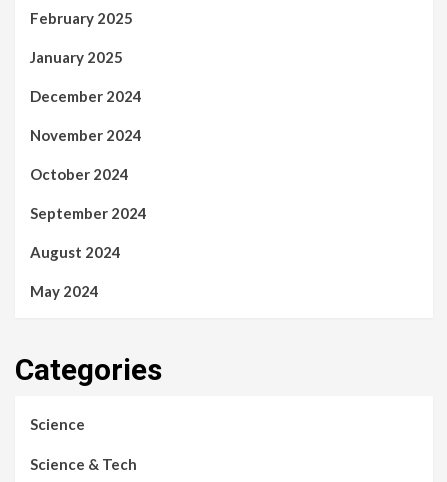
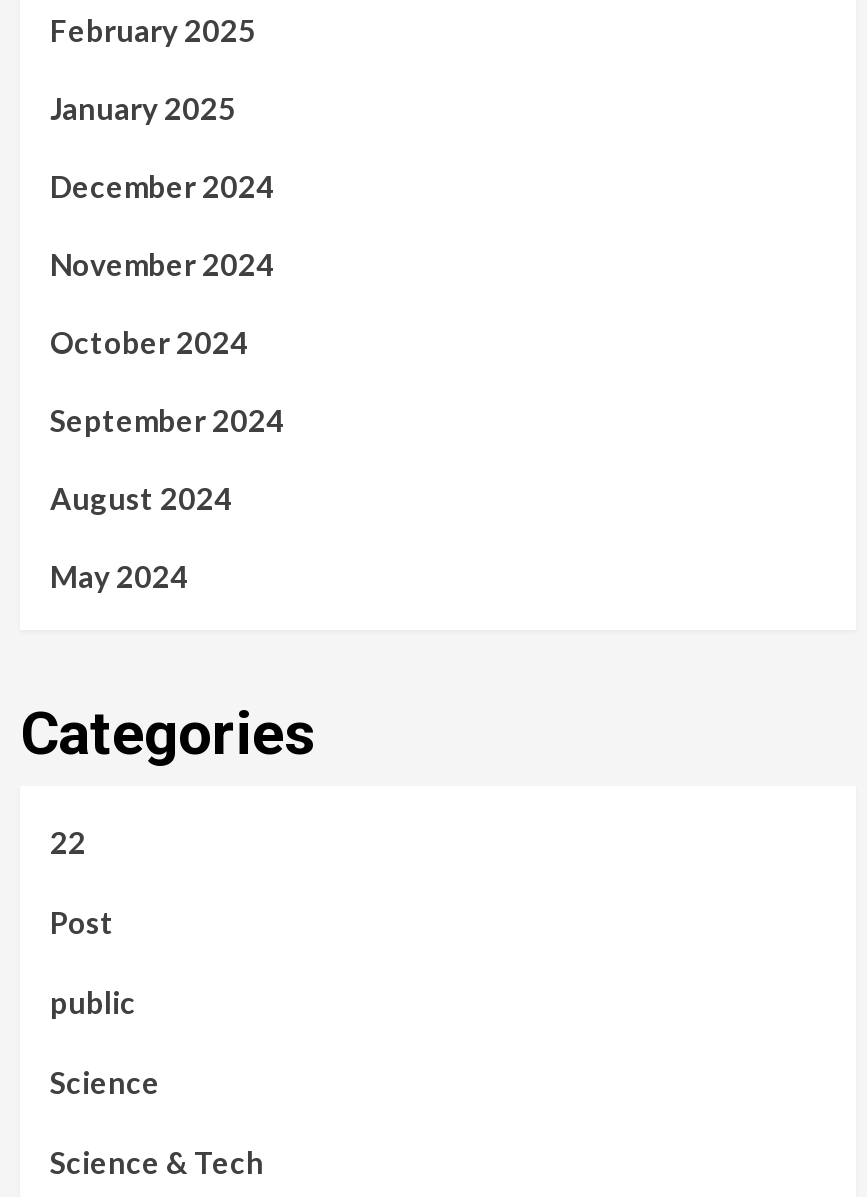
+ 22
+ Post
+ public
